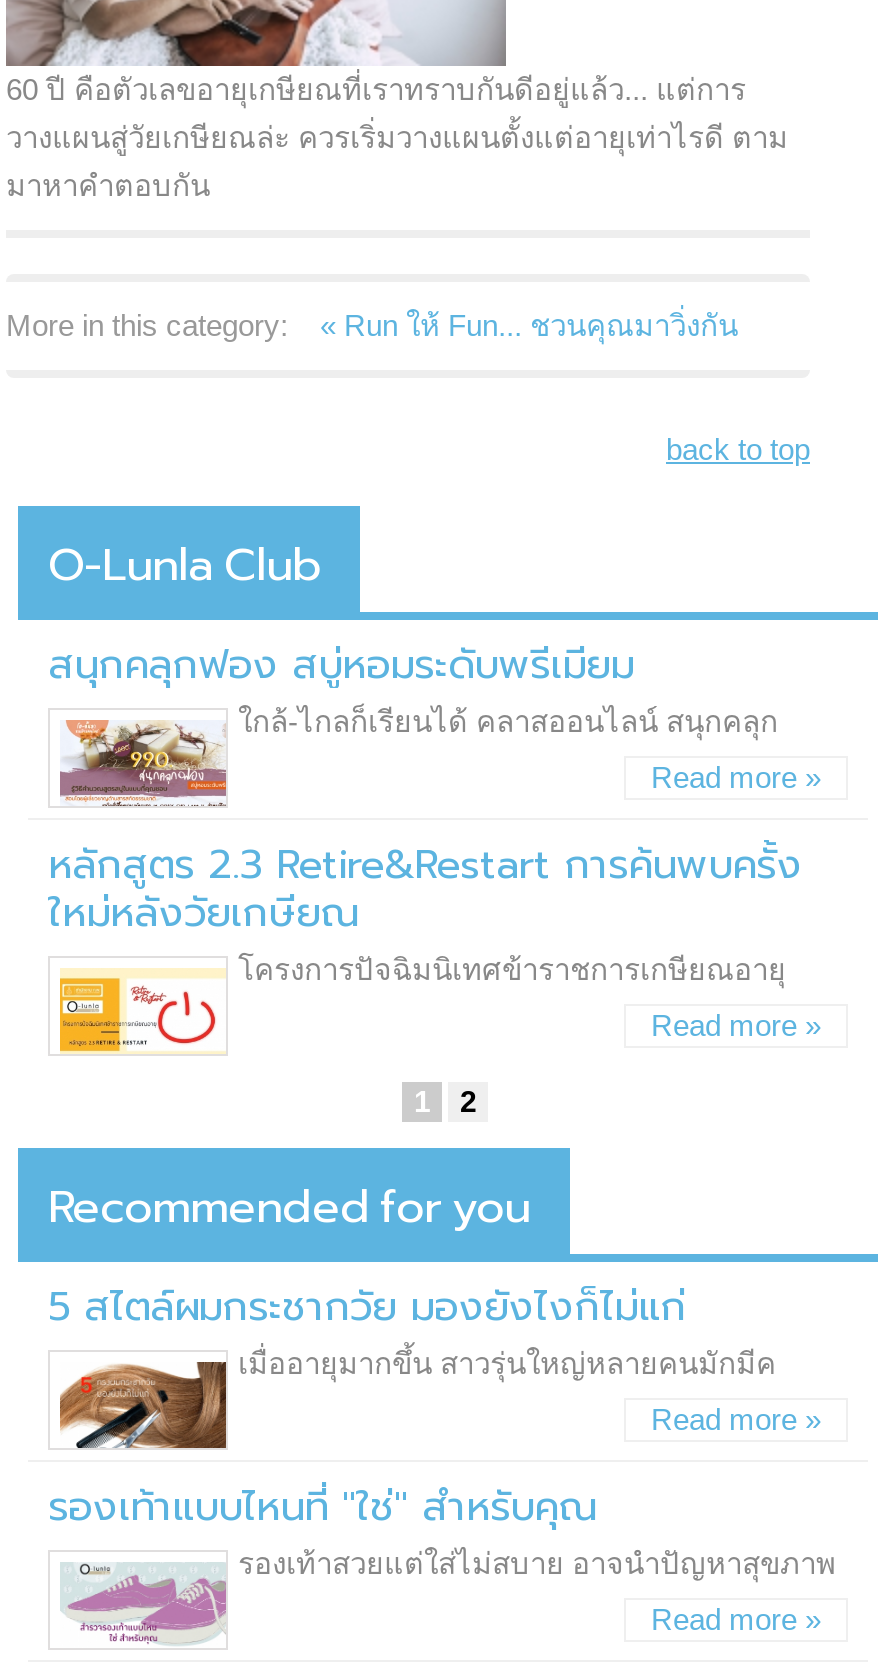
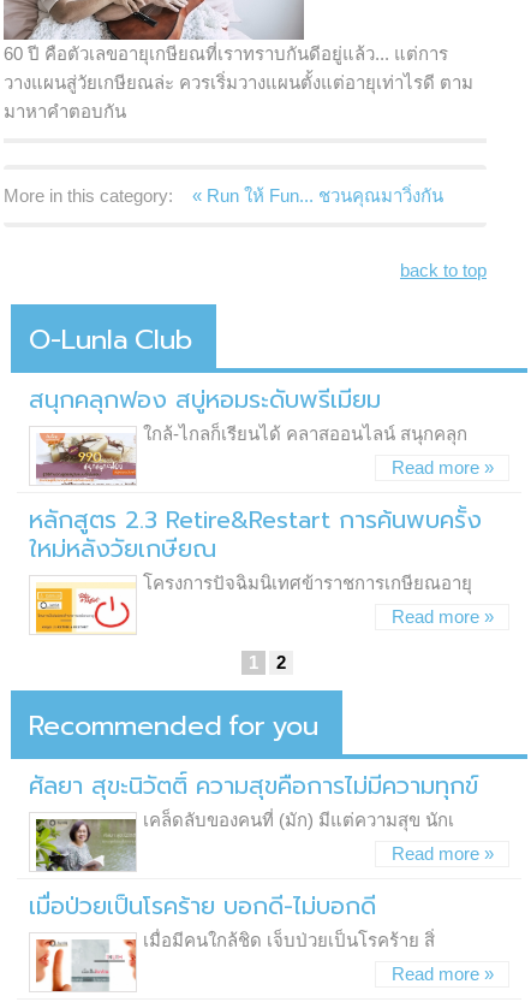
- [image]
- 5 สไตล์ผมกระชากวัย มองยังไงก็ไม่แก่
- เมื่ออายุมากขึ้น สาวรุ่นใหญ่หลายคนมักมีค
+ [image]
+ ศัลยา สุขะนิวัตติ์ ความสุขคือการไม่มีความทุกข์
+ เคล็ดลับของคนที่ (มัก) มีแต่ความสุข นักเ

- [image]
- รองเท้าแบบไหนที่ "ใช่" สำหรับคุณ
- รองเท้าสวยแต่ใส่ไม่สบาย อาจนำปัญหาสุขภาพ
+ [image]
+ เมื่อป่วยเป็นโรคร้าย บอกดี-ไม่บอกดี
+ เมื่อมีคนใกล้ชิด เจ็บป่วยเป็นโรคร้าย สิ่
